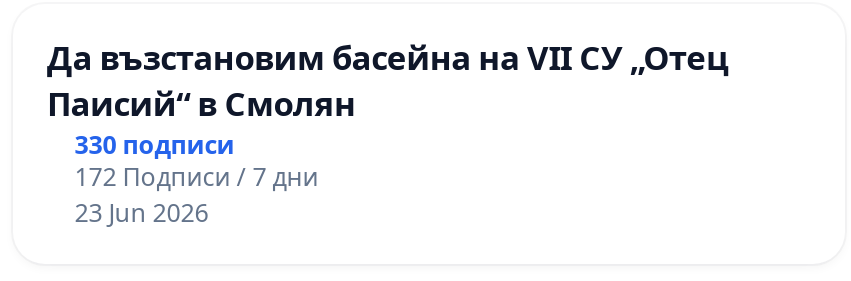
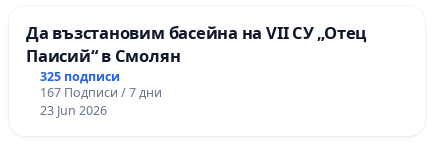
- 330 подписи
+ 325 подписи

- 172 Подписи / 7 дни
+ 167 Подписи / 7 дни
